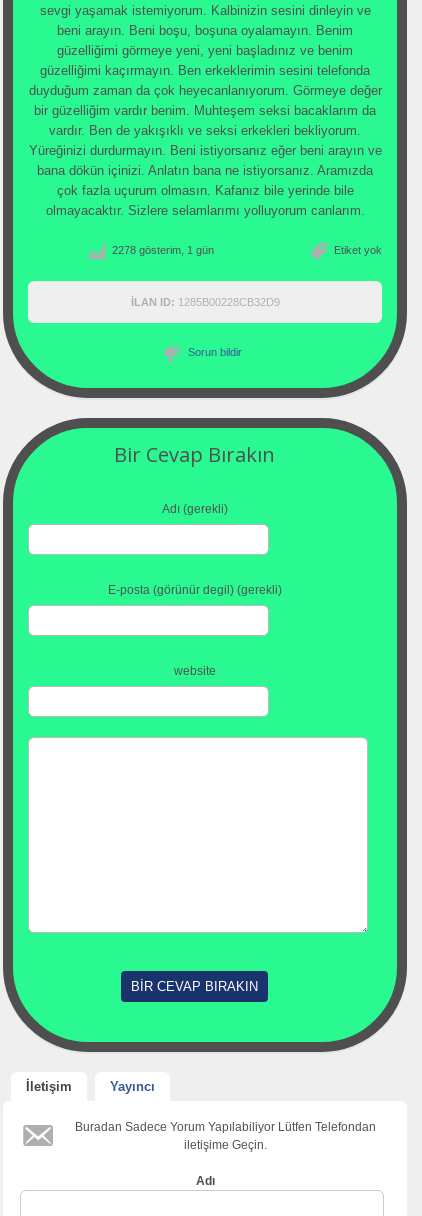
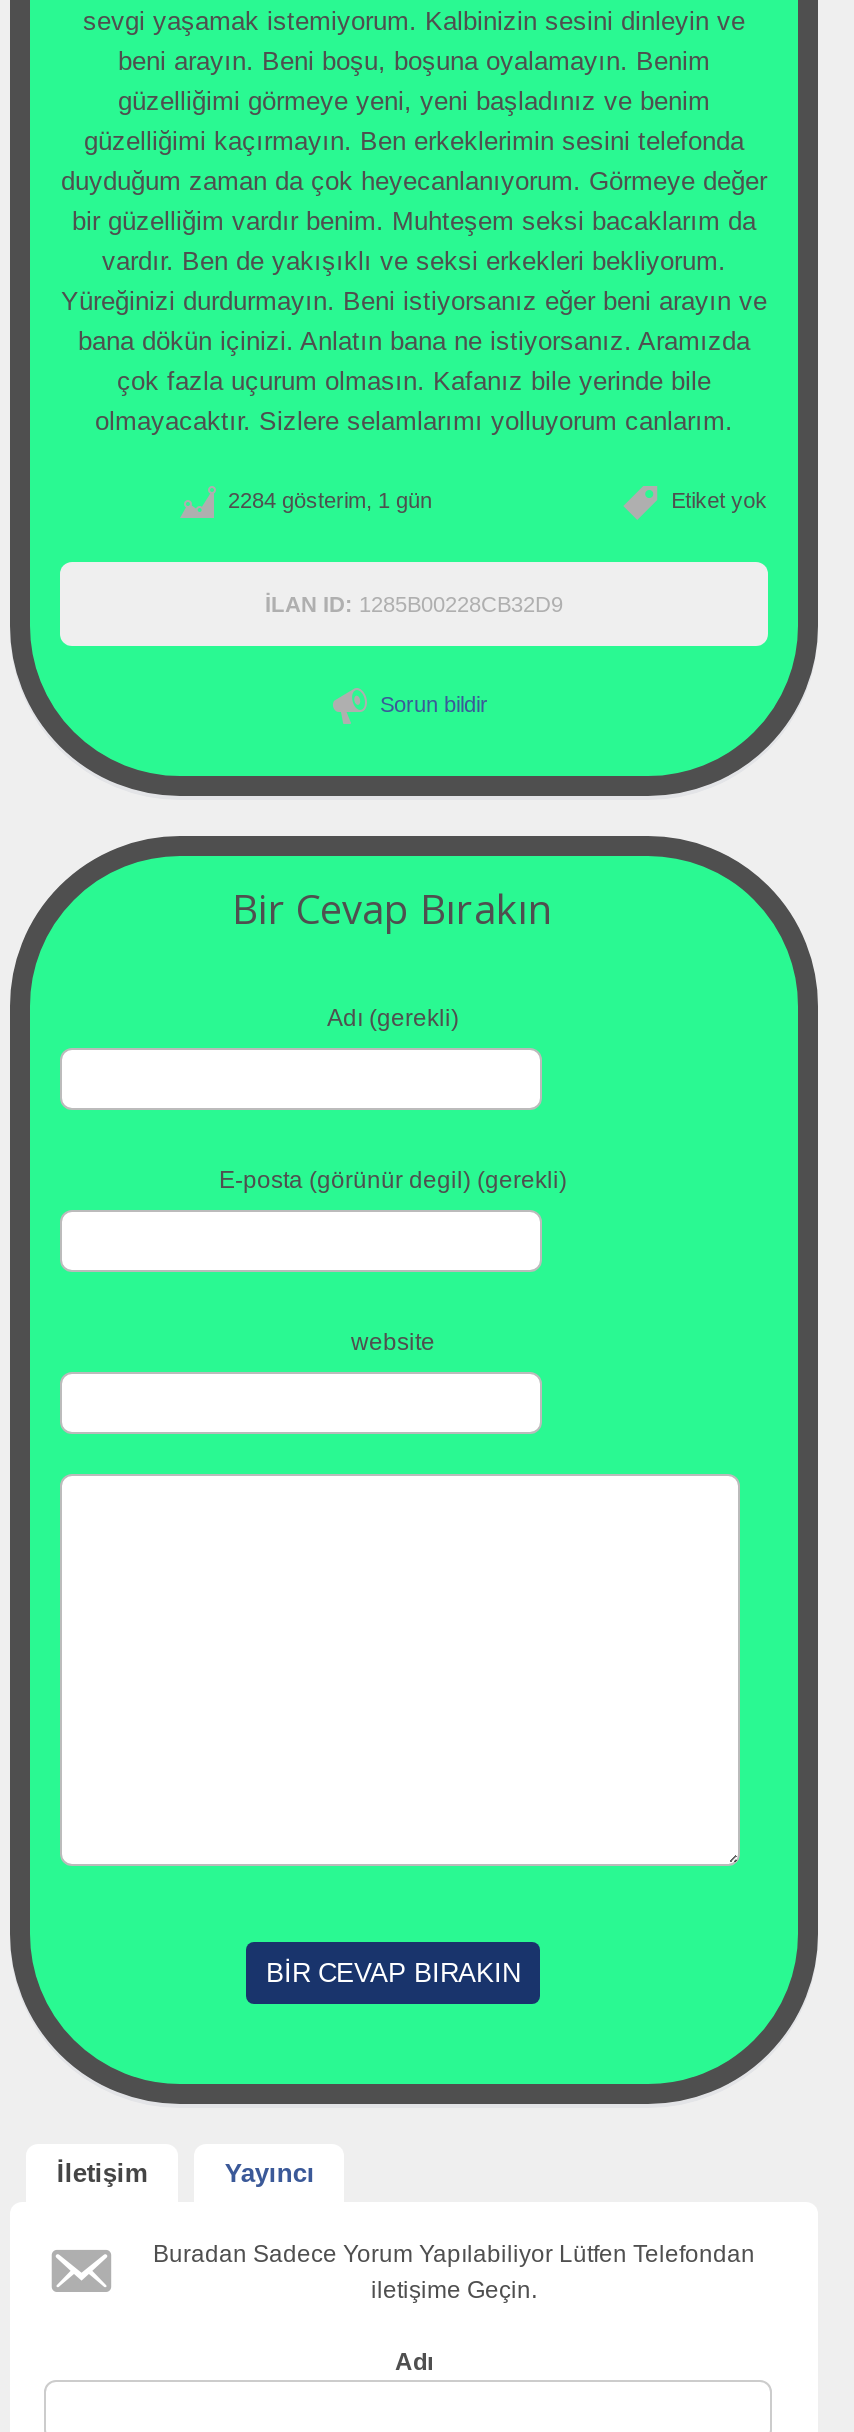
- 2278 gösterim, 1 gün
+ 2284 gösterim, 1 gün
